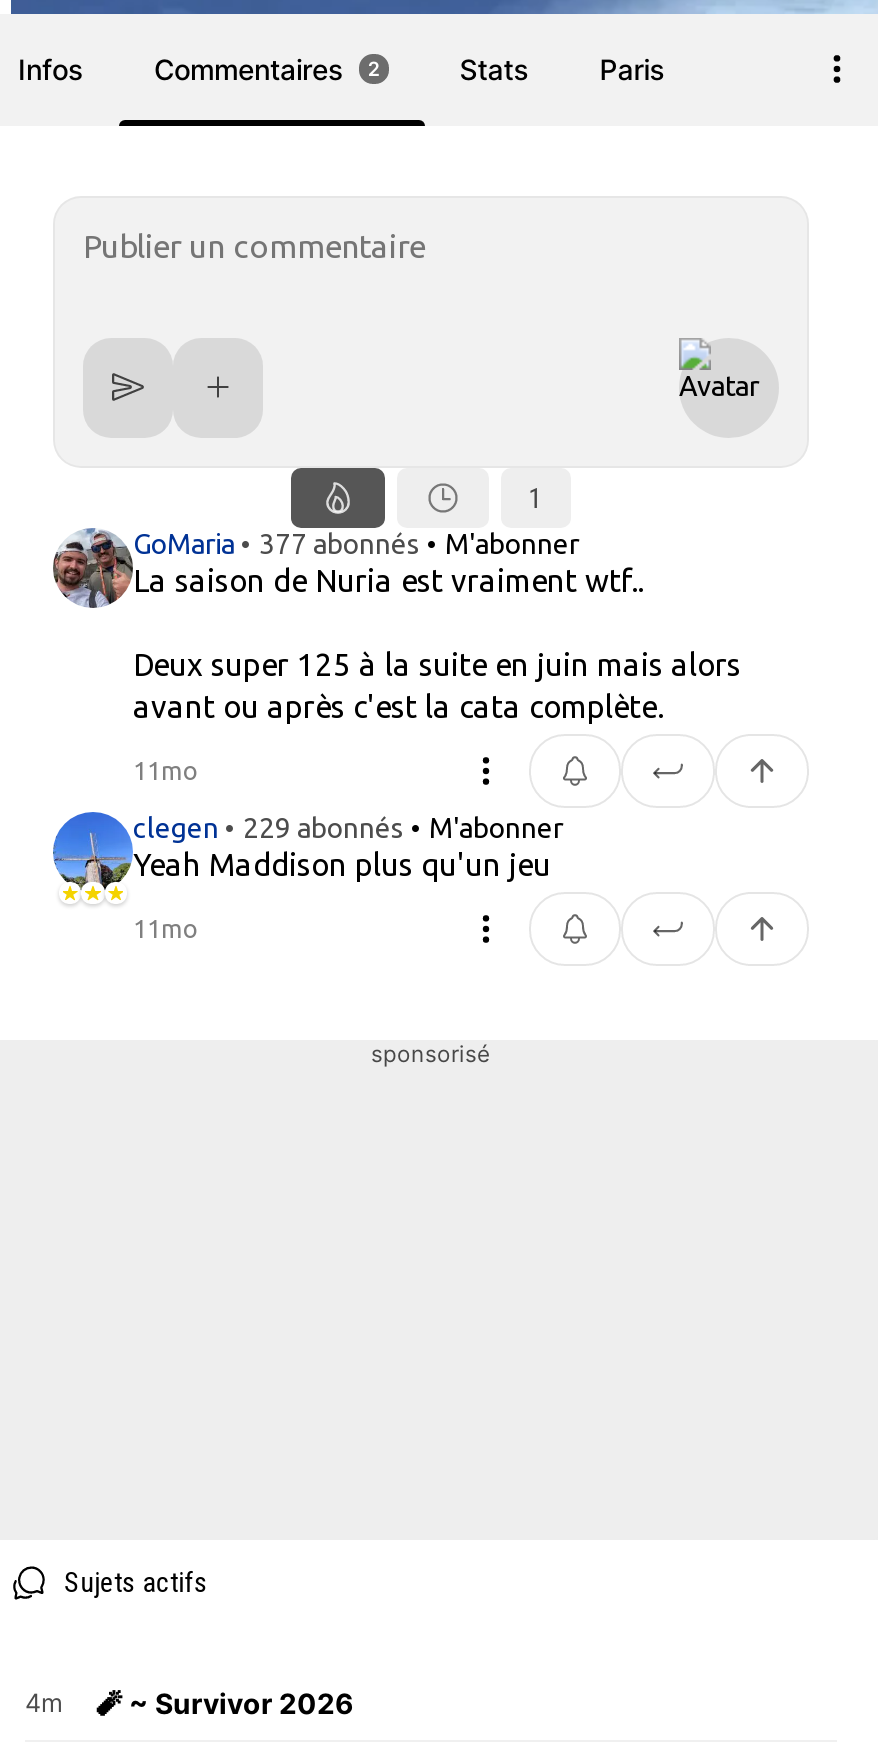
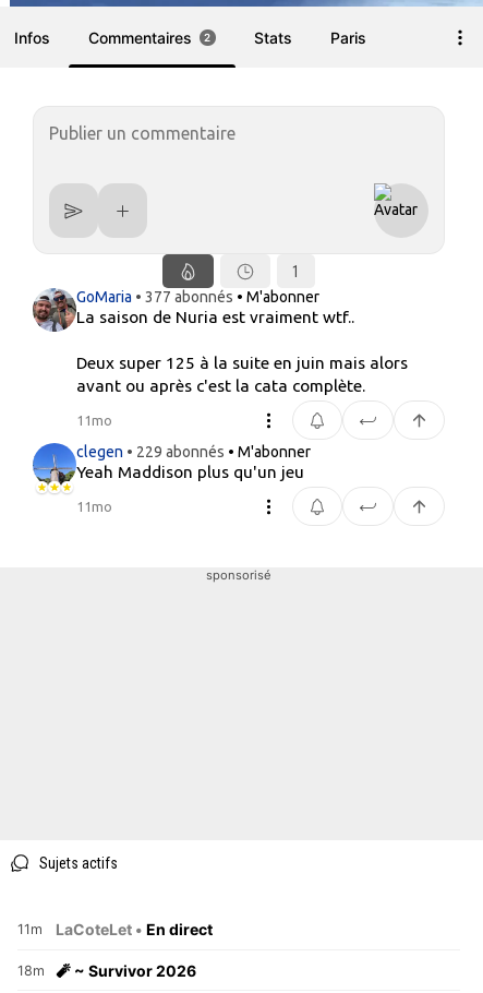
- 4m
+ 11m
+ LaCoteLet • En direct
+ 18m
